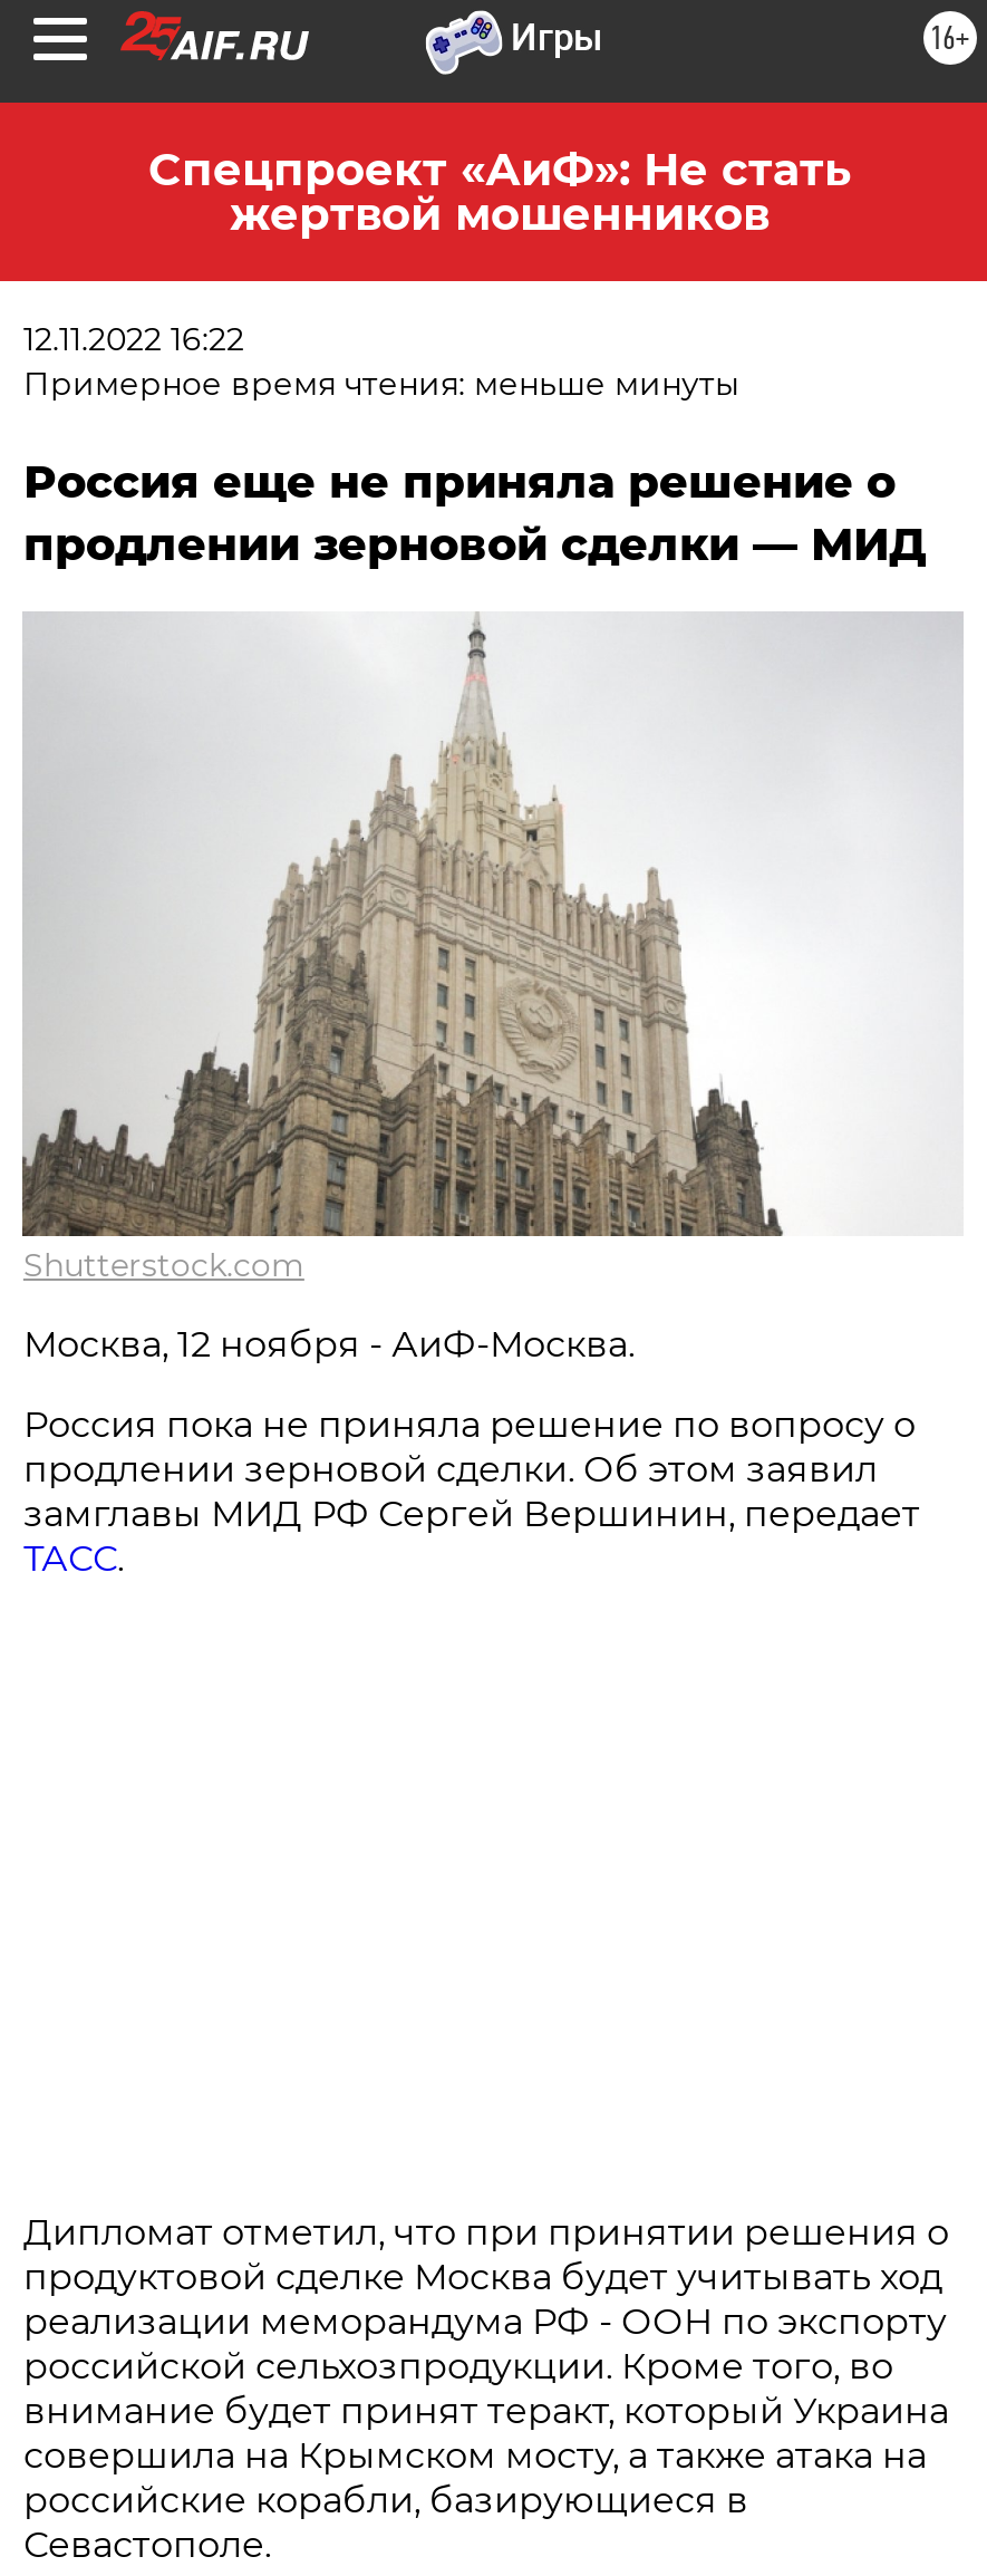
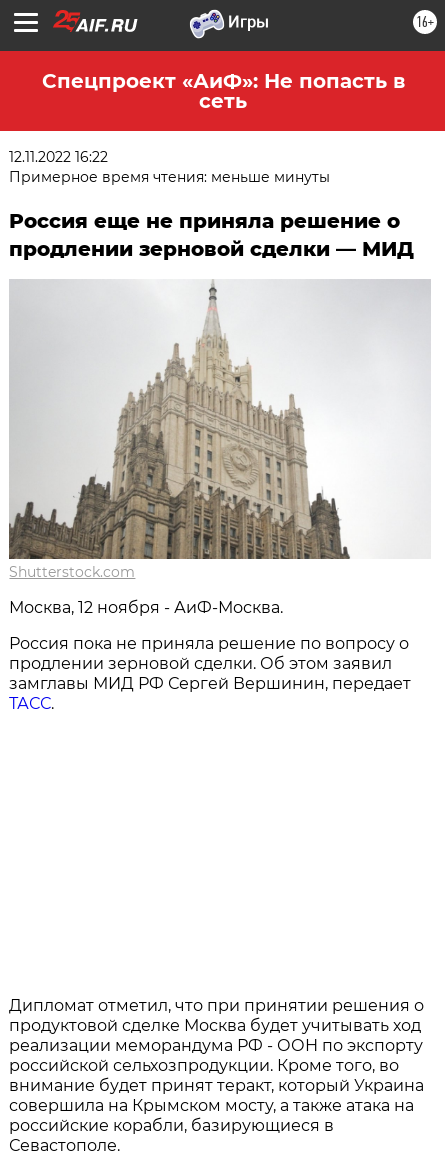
- Спецпроект «АиФ»: Не стать
- жертвой мошенников
+ Спецпроект «АиФ»: Не попасть в
+ сеть
